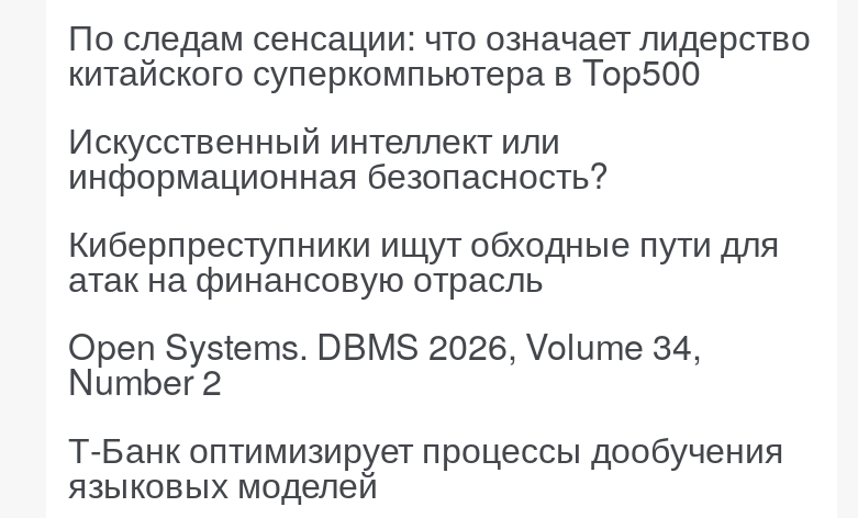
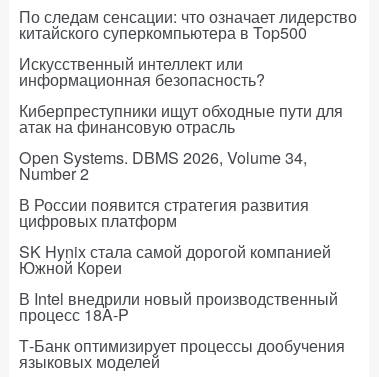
+ В России появится стратегия развития
+ цифровых платформ
+ SK Hynix стала самой дорогой компанией
+ Южной Кореи
+ В Intel внедрили новый производственный
+ процесс 18A-P
